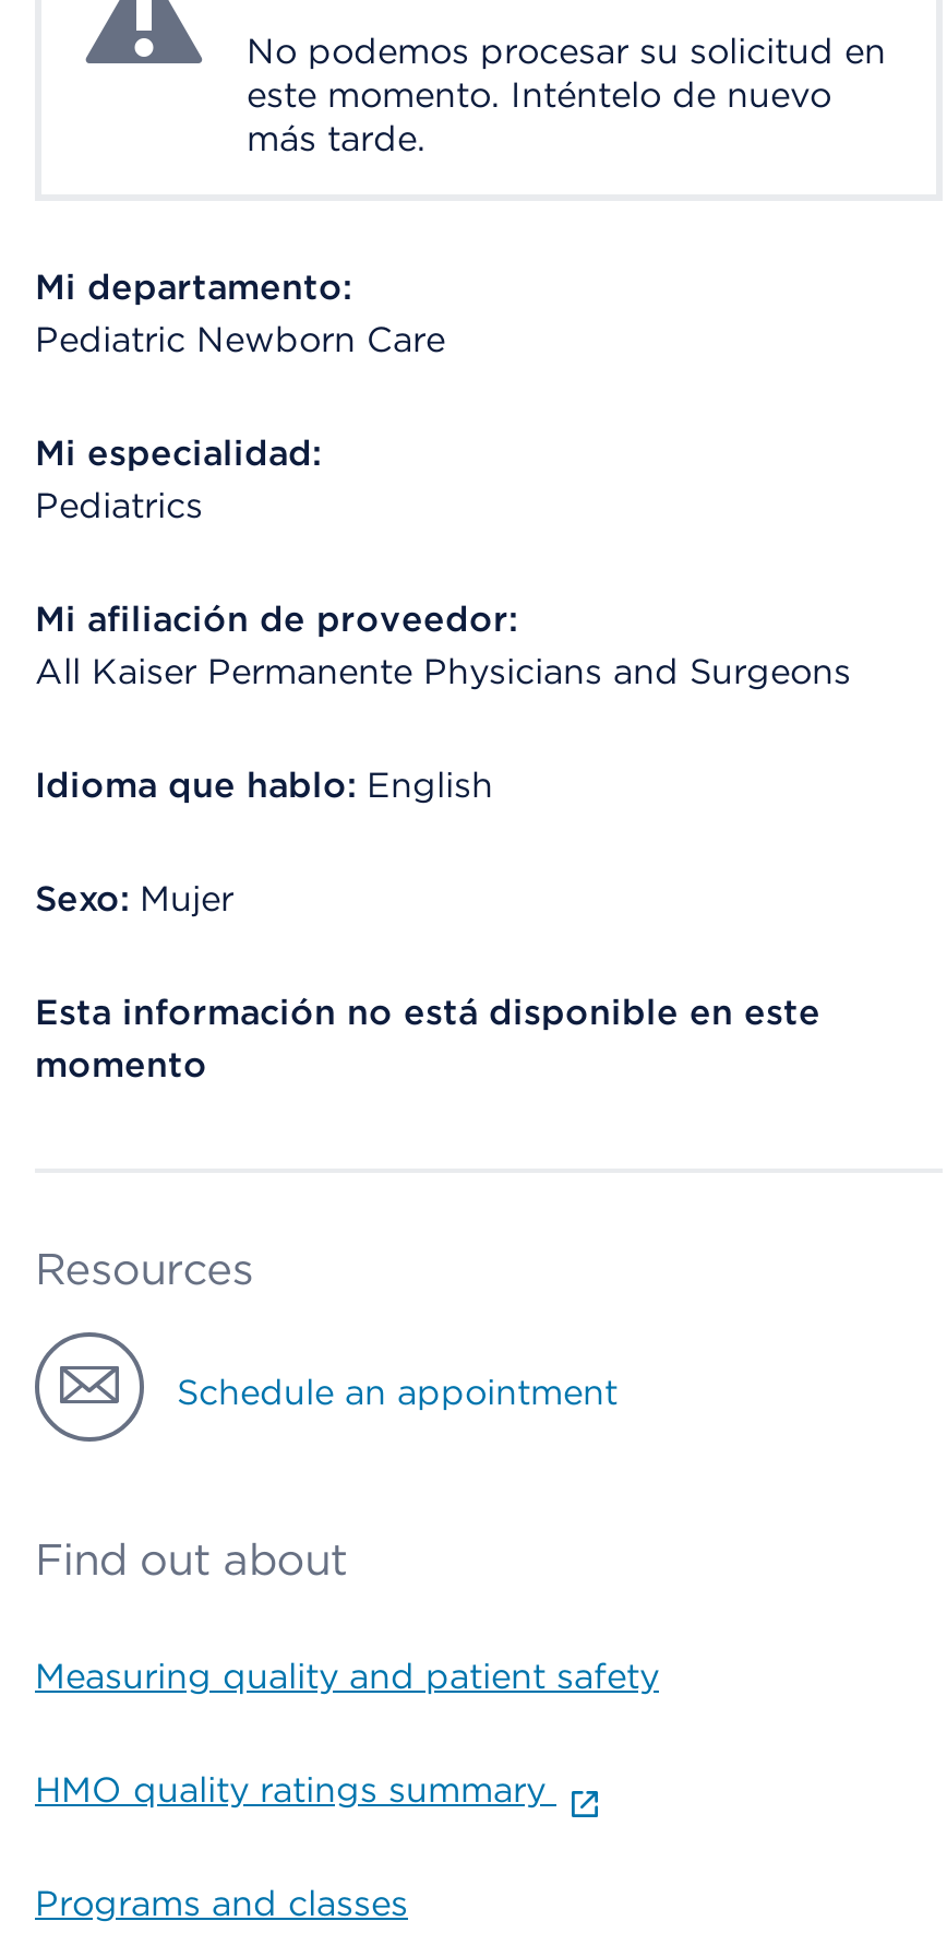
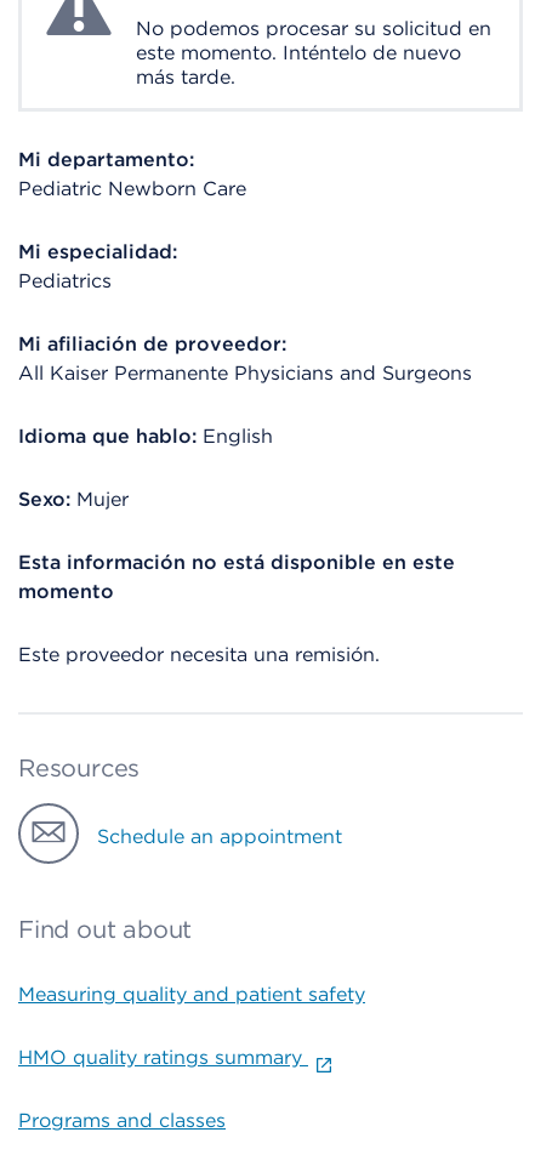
+ Este proveedor necesita una remisión.
